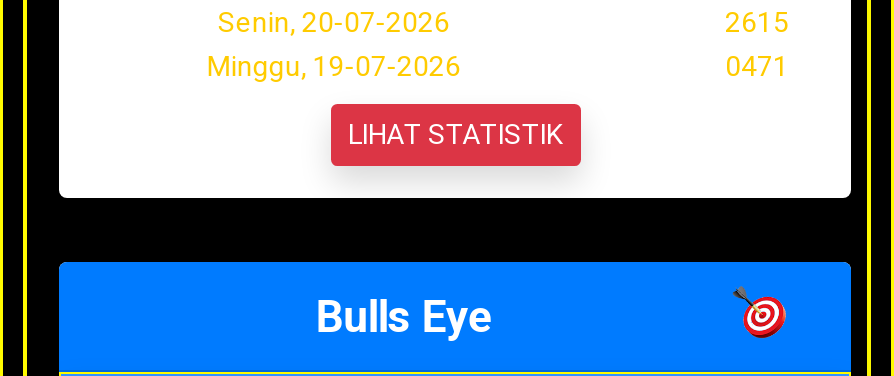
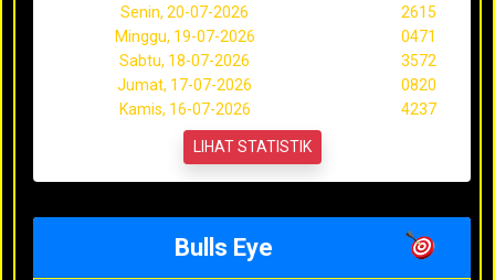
+ Sabtu, 18-07-2026
+ 3572
+ Jumat, 17-07-2026
+ 0820
+ Kamis, 16-07-2026
+ 4237
